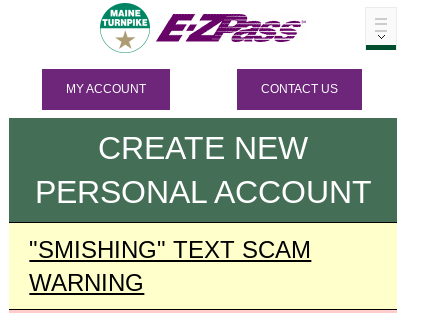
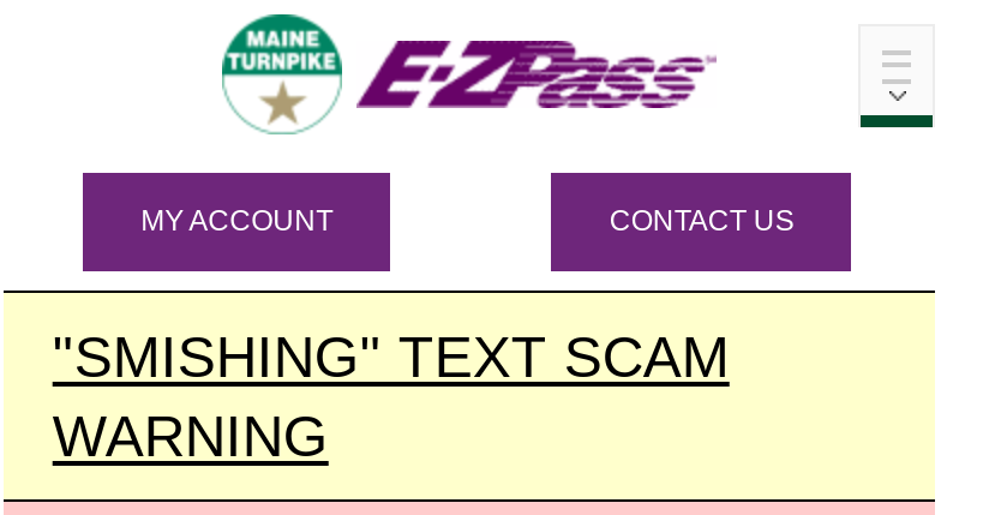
- CREATE NEW
- PERSONAL ACCOUNT
